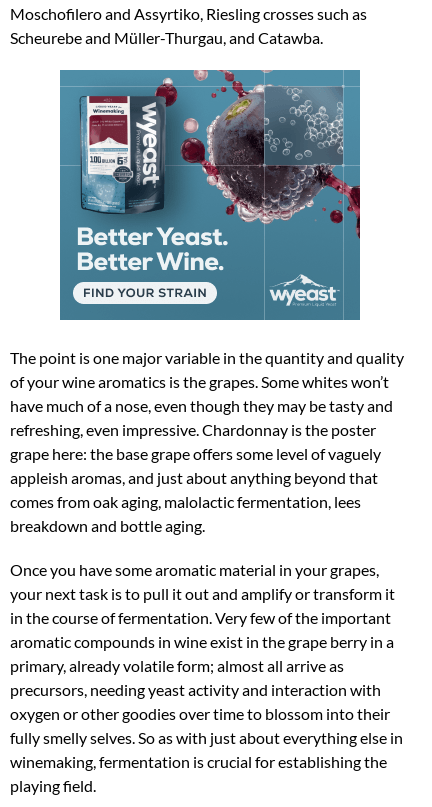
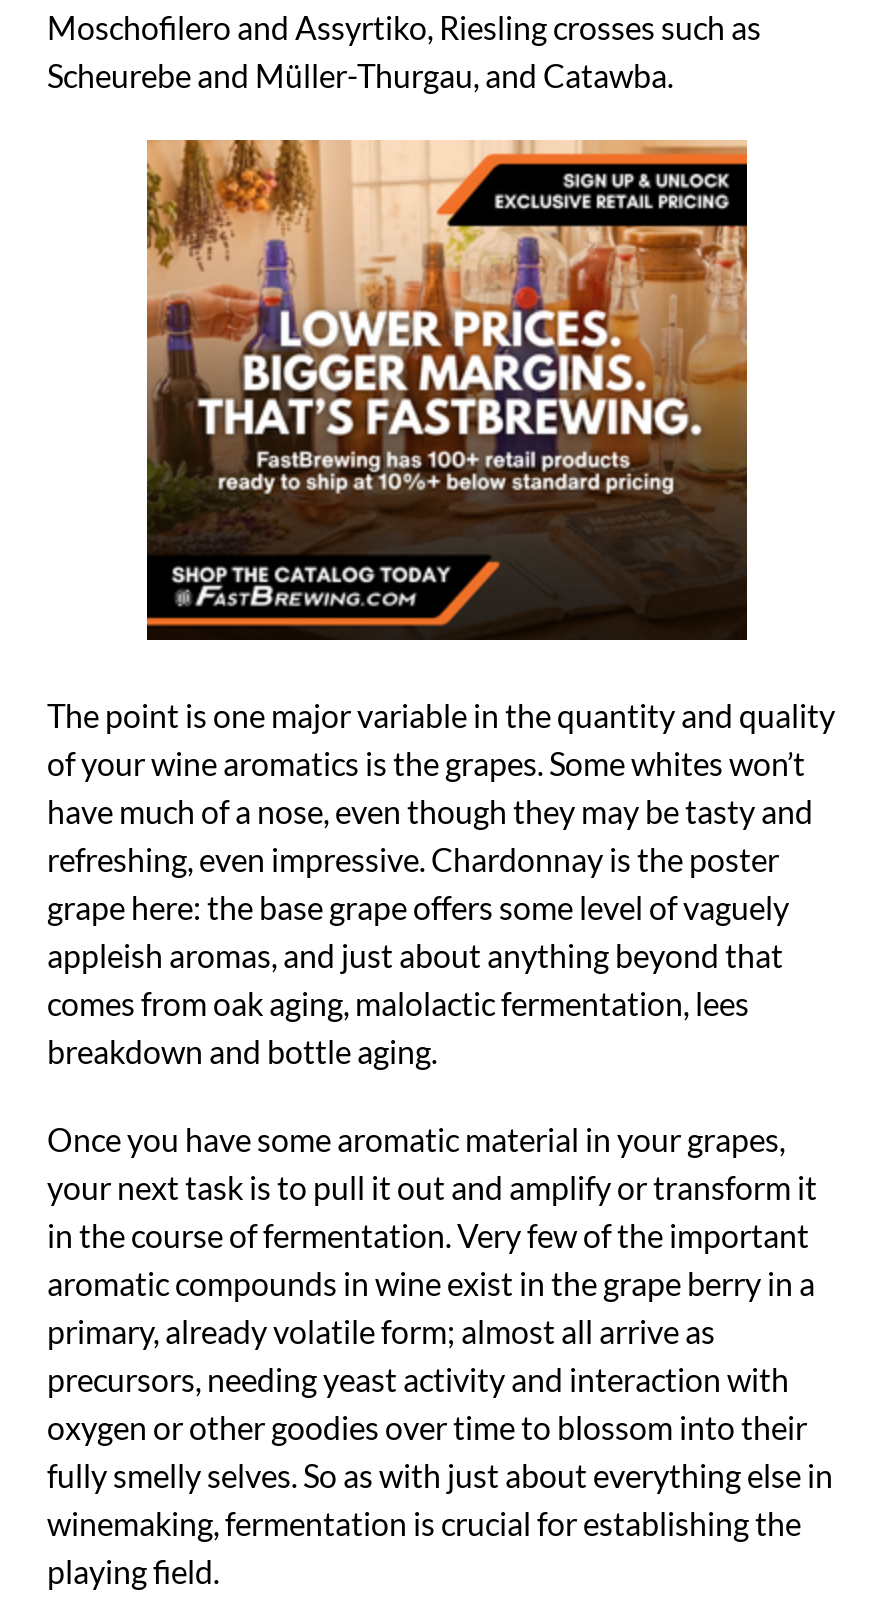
- [image]
+ [image]
